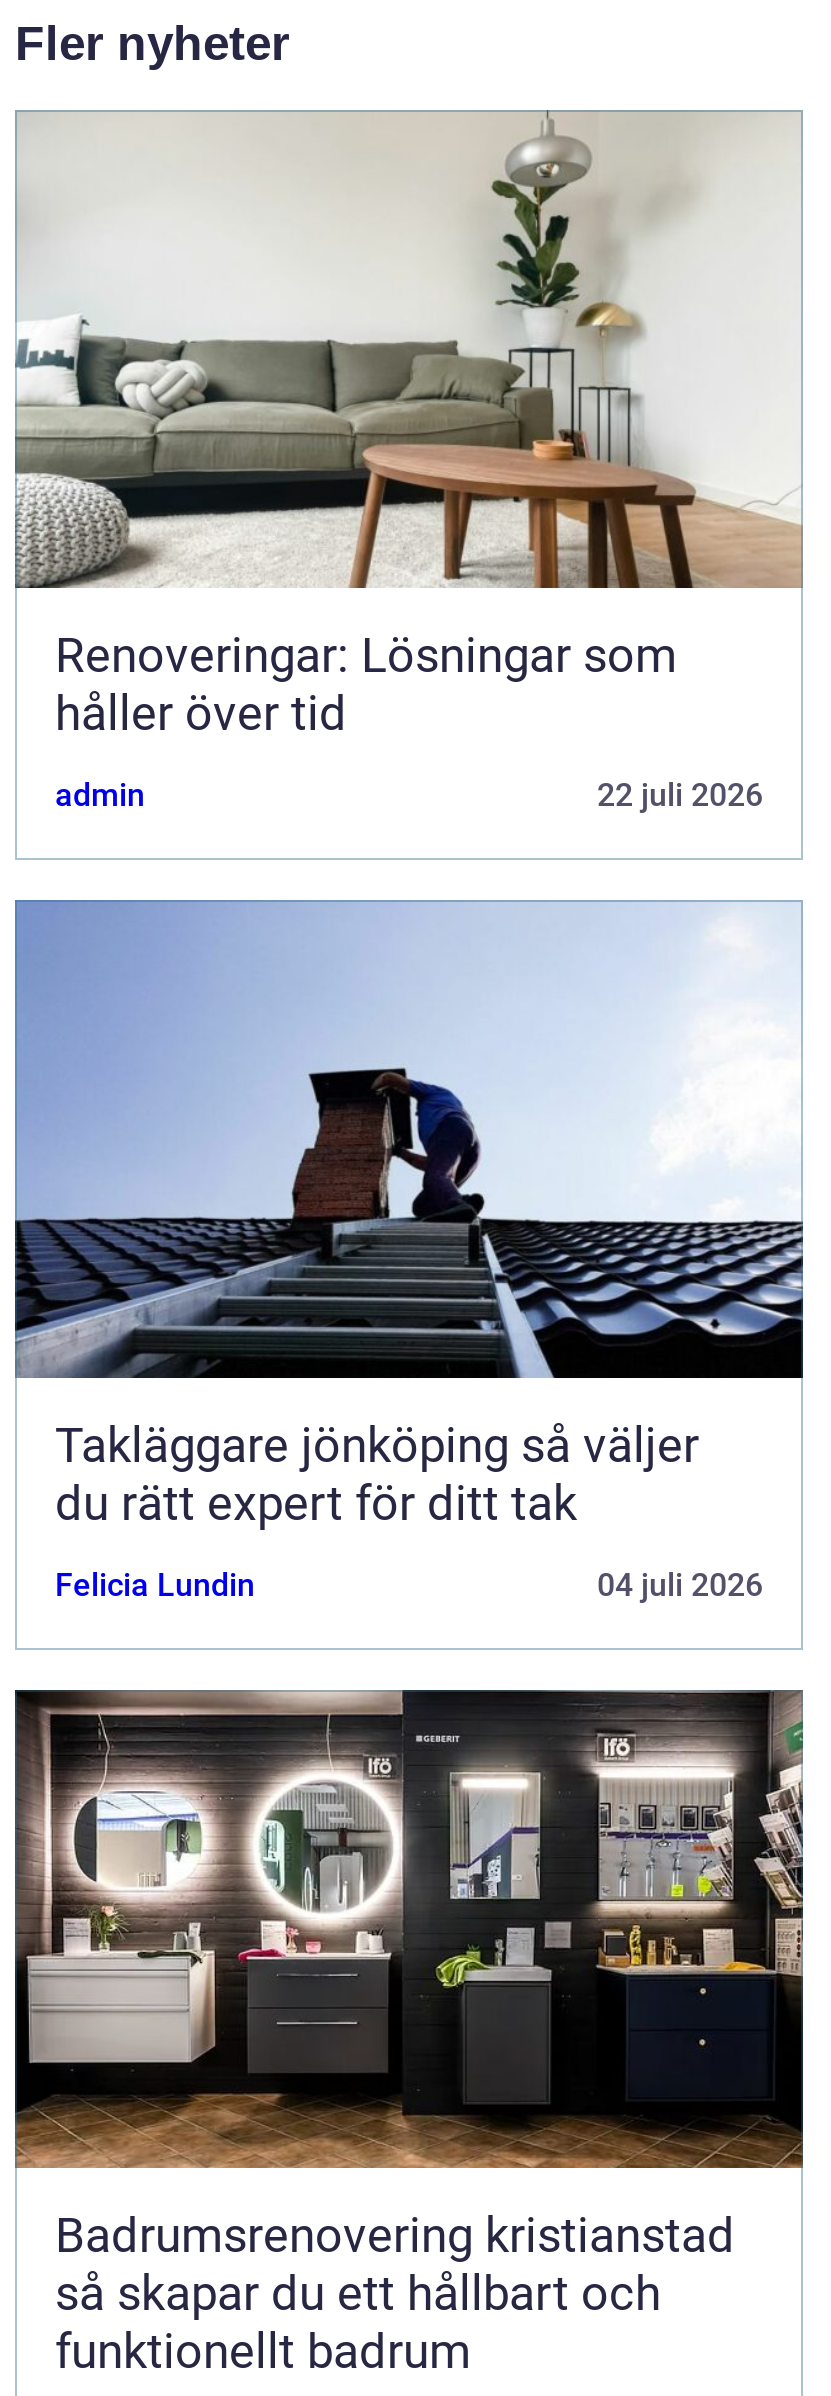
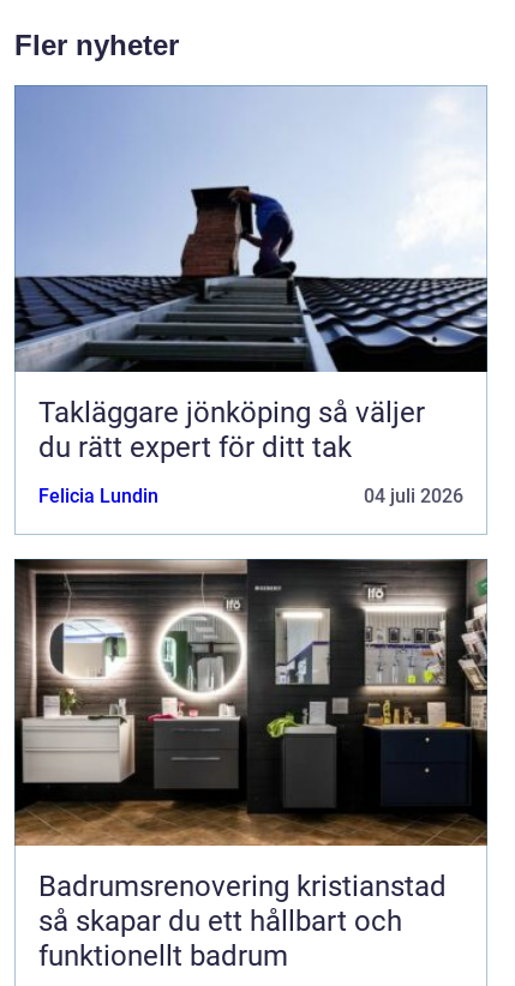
- [image]
- Renoveringar: Lösningar som
- håller över tid
- admin
- 22 juli 2026
